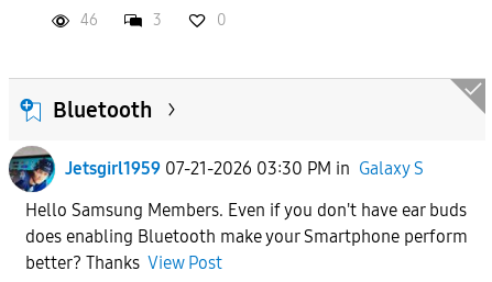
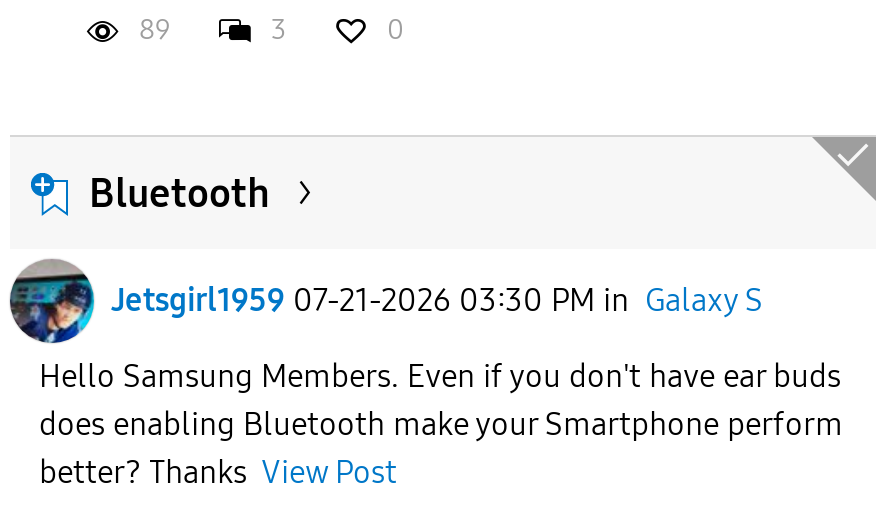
- 46
+ 89
